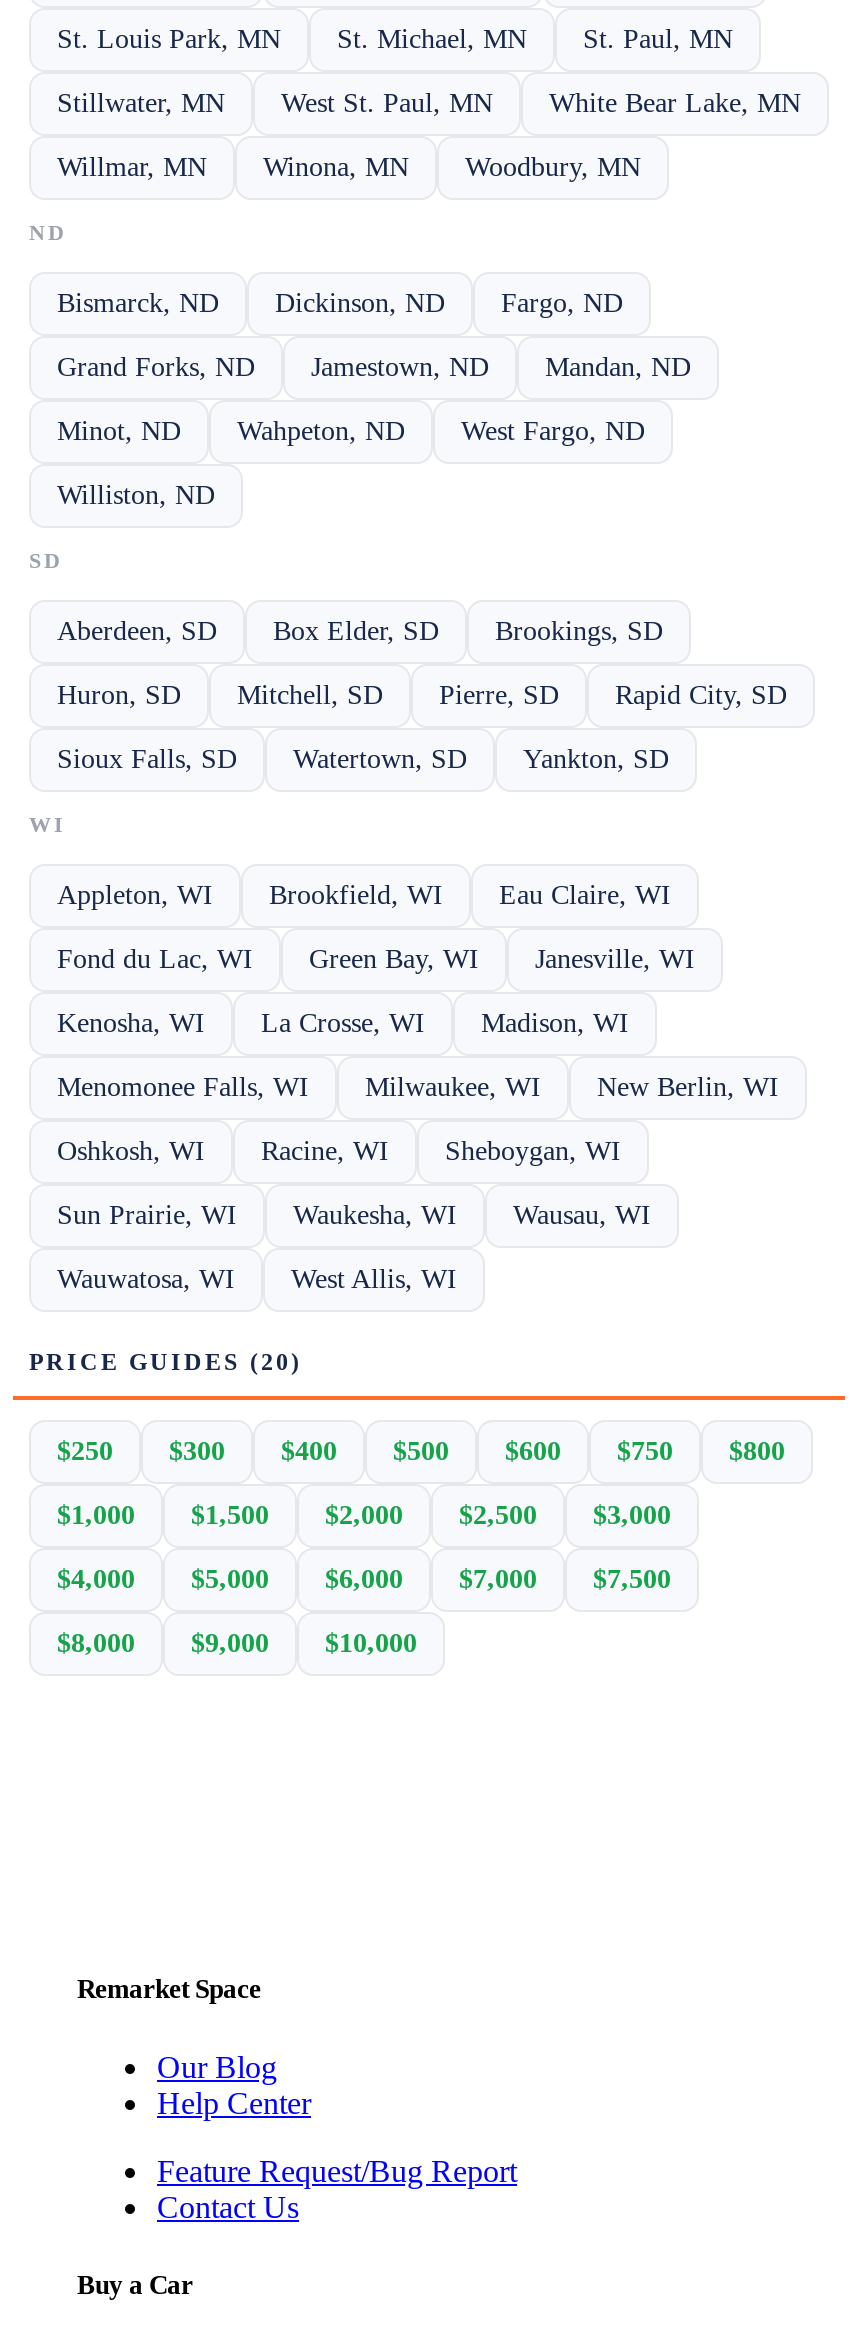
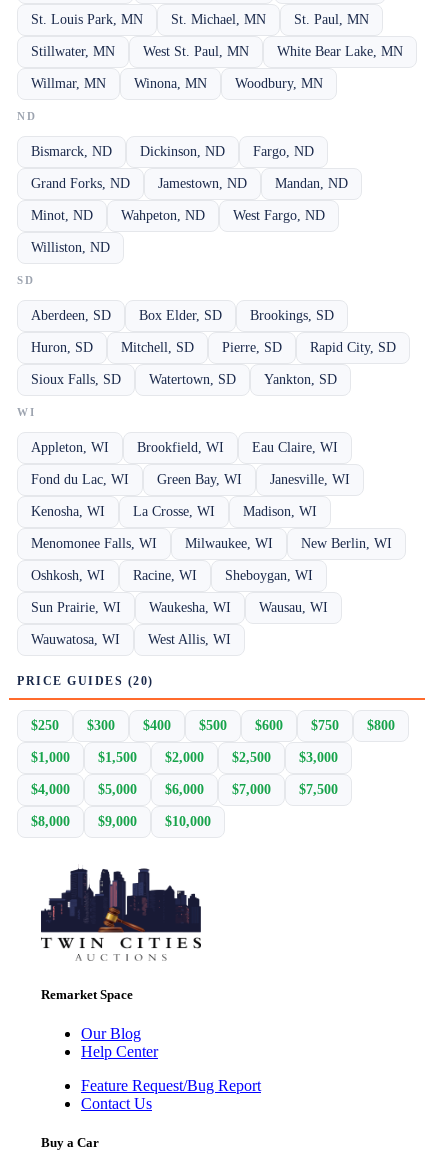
+ [image]
